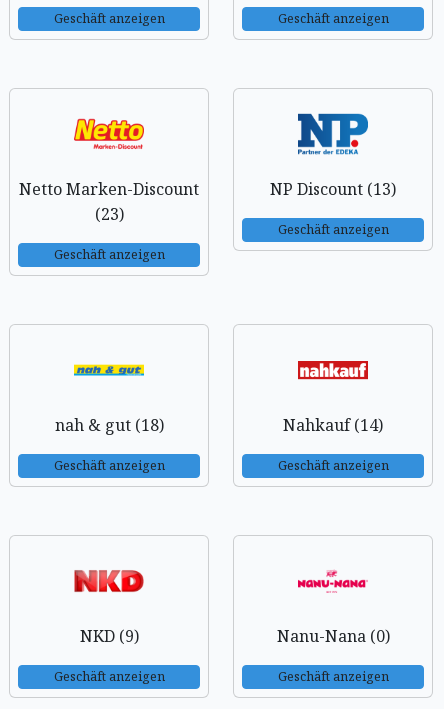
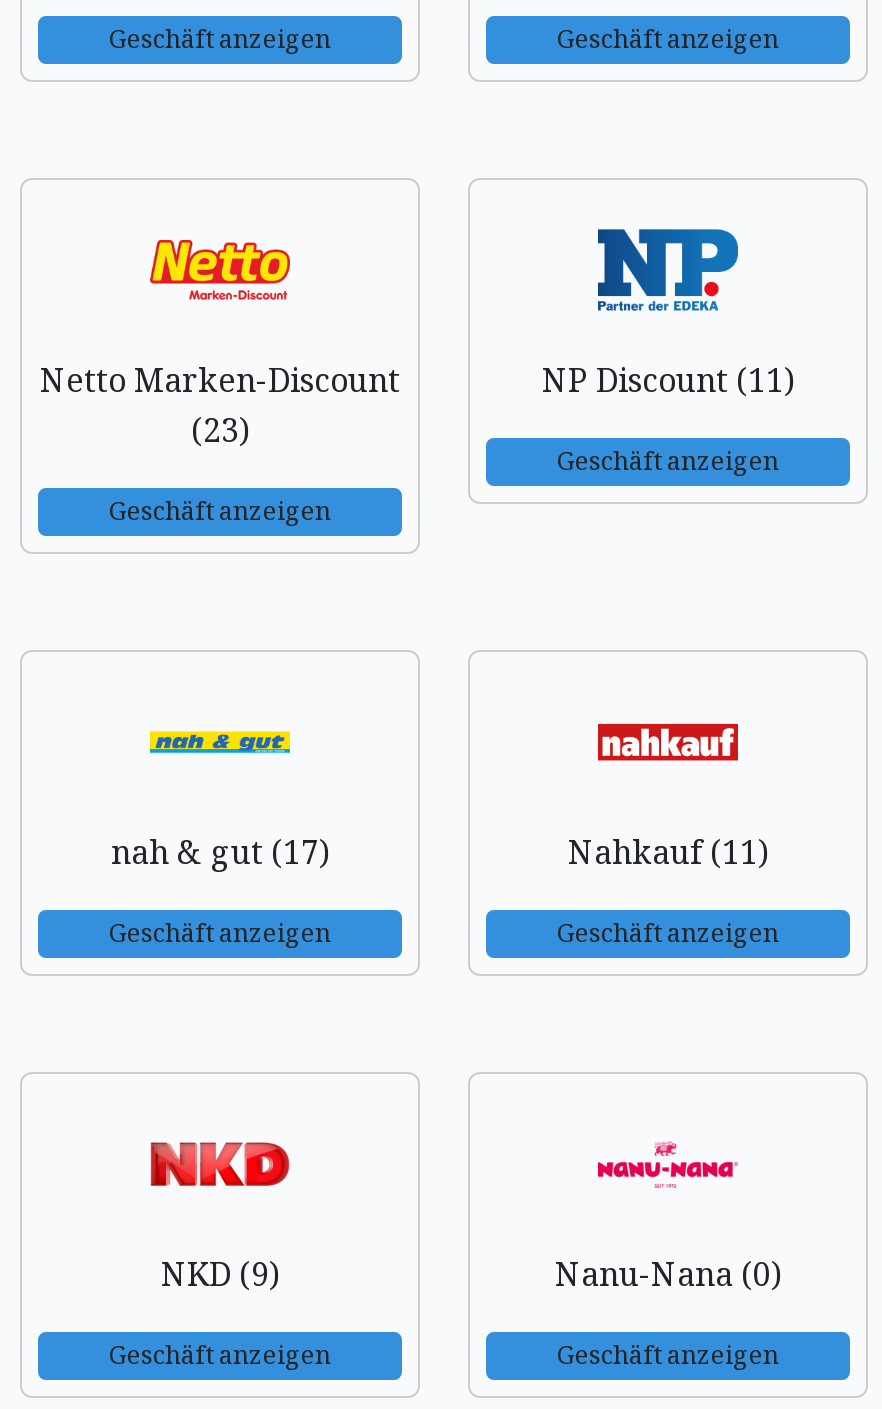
- NP Discount (13)
+ NP Discount (11)

- nah & gut (18)
+ nah & gut (17)

- Nahkauf (14)
+ Nahkauf (11)
